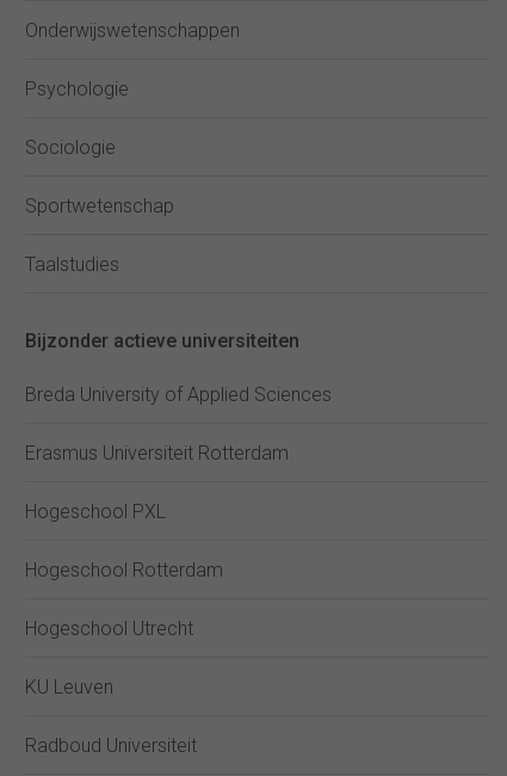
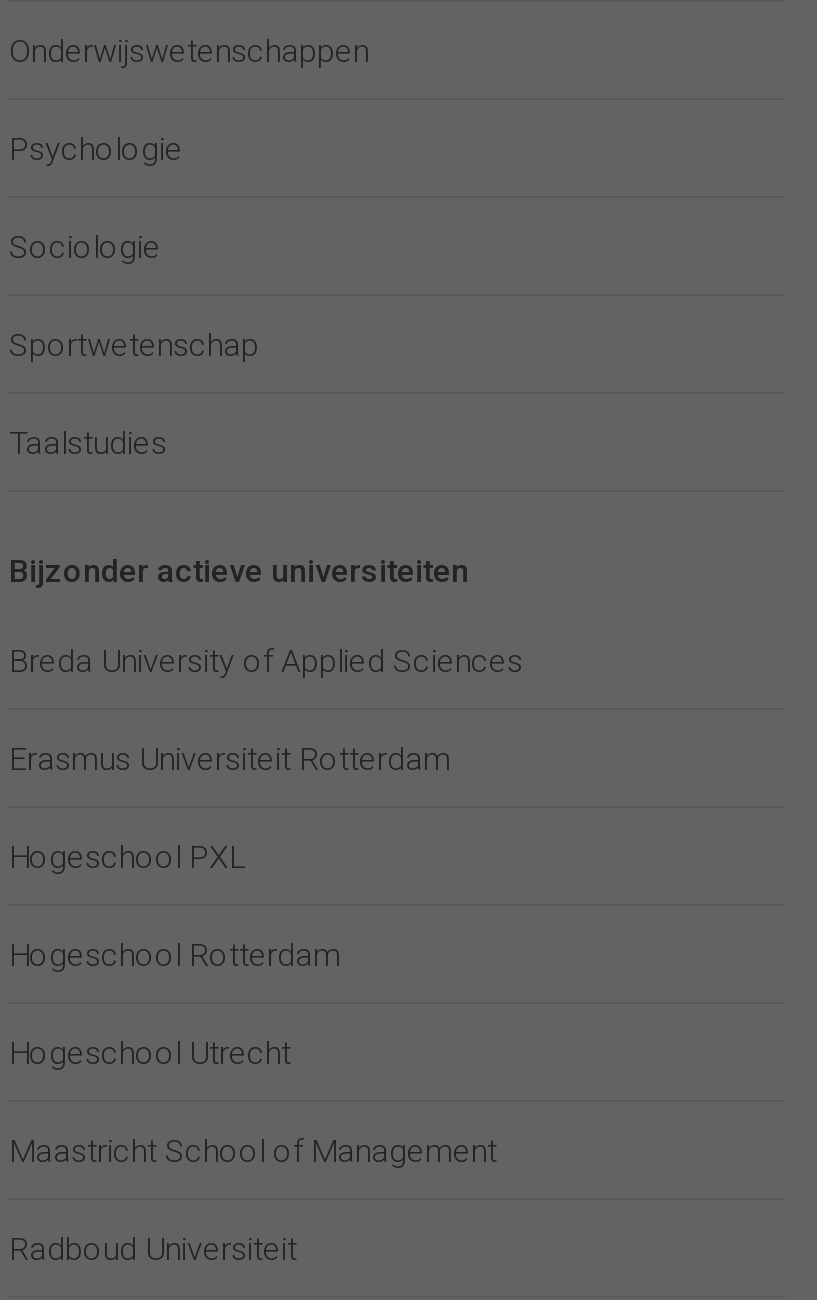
- KU Leuven
+ Maastricht School of Management
